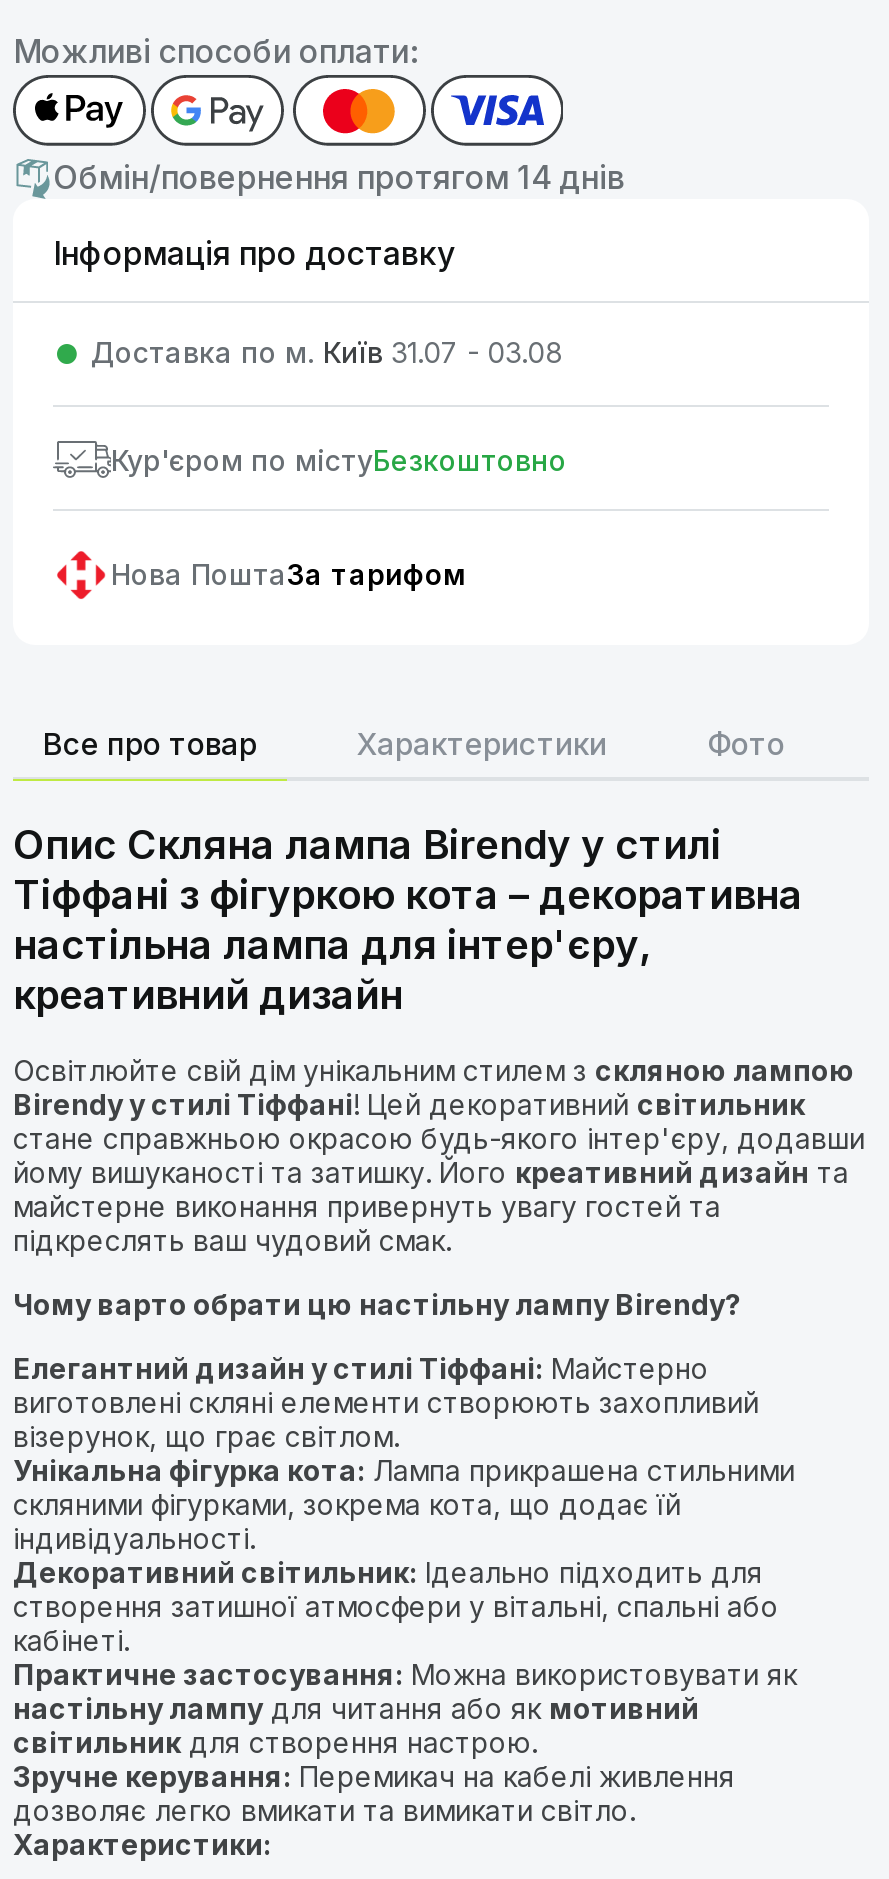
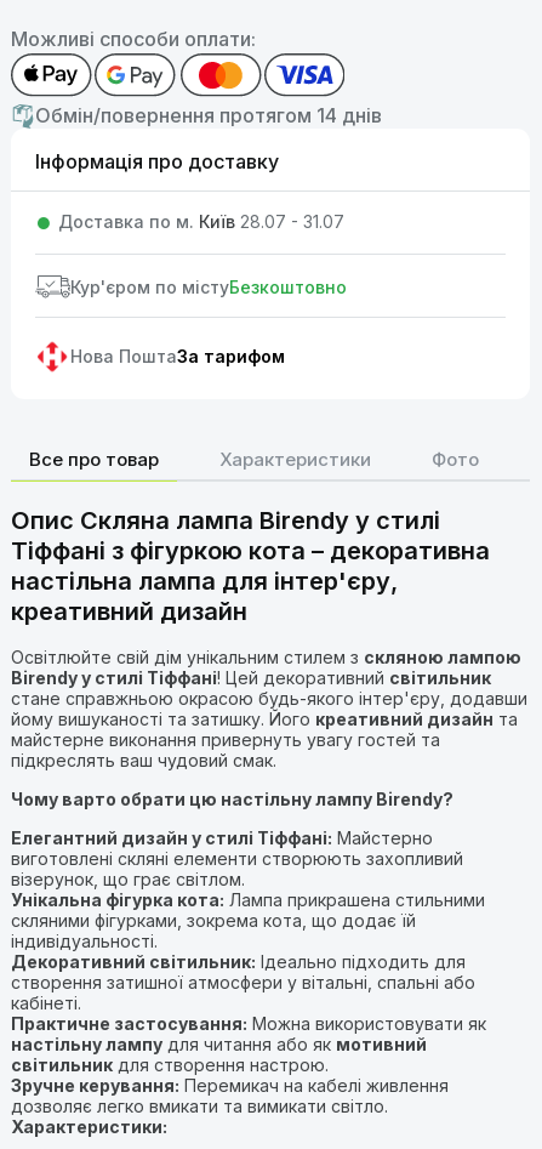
- Доставка по м. Київ 31.07 - 03.08
+ Доставка по м. Київ 28.07 - 31.07
